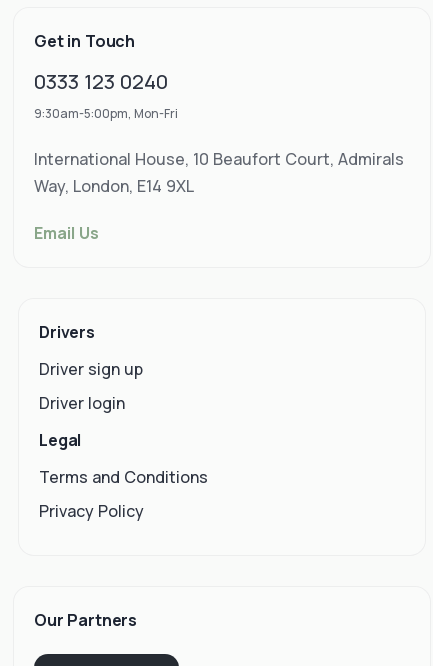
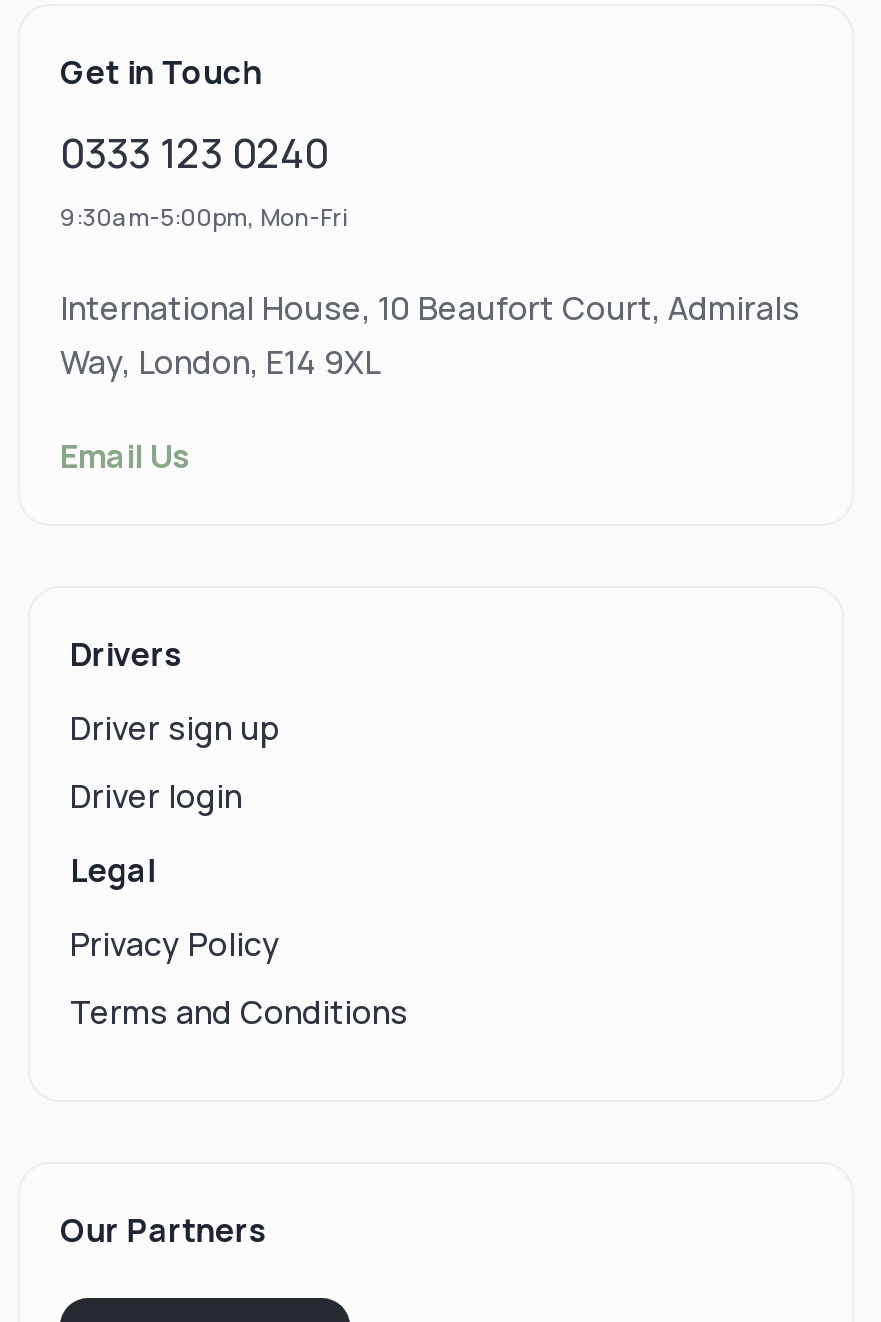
moved down: Terms and Conditions

moved up: Privacy Policy
